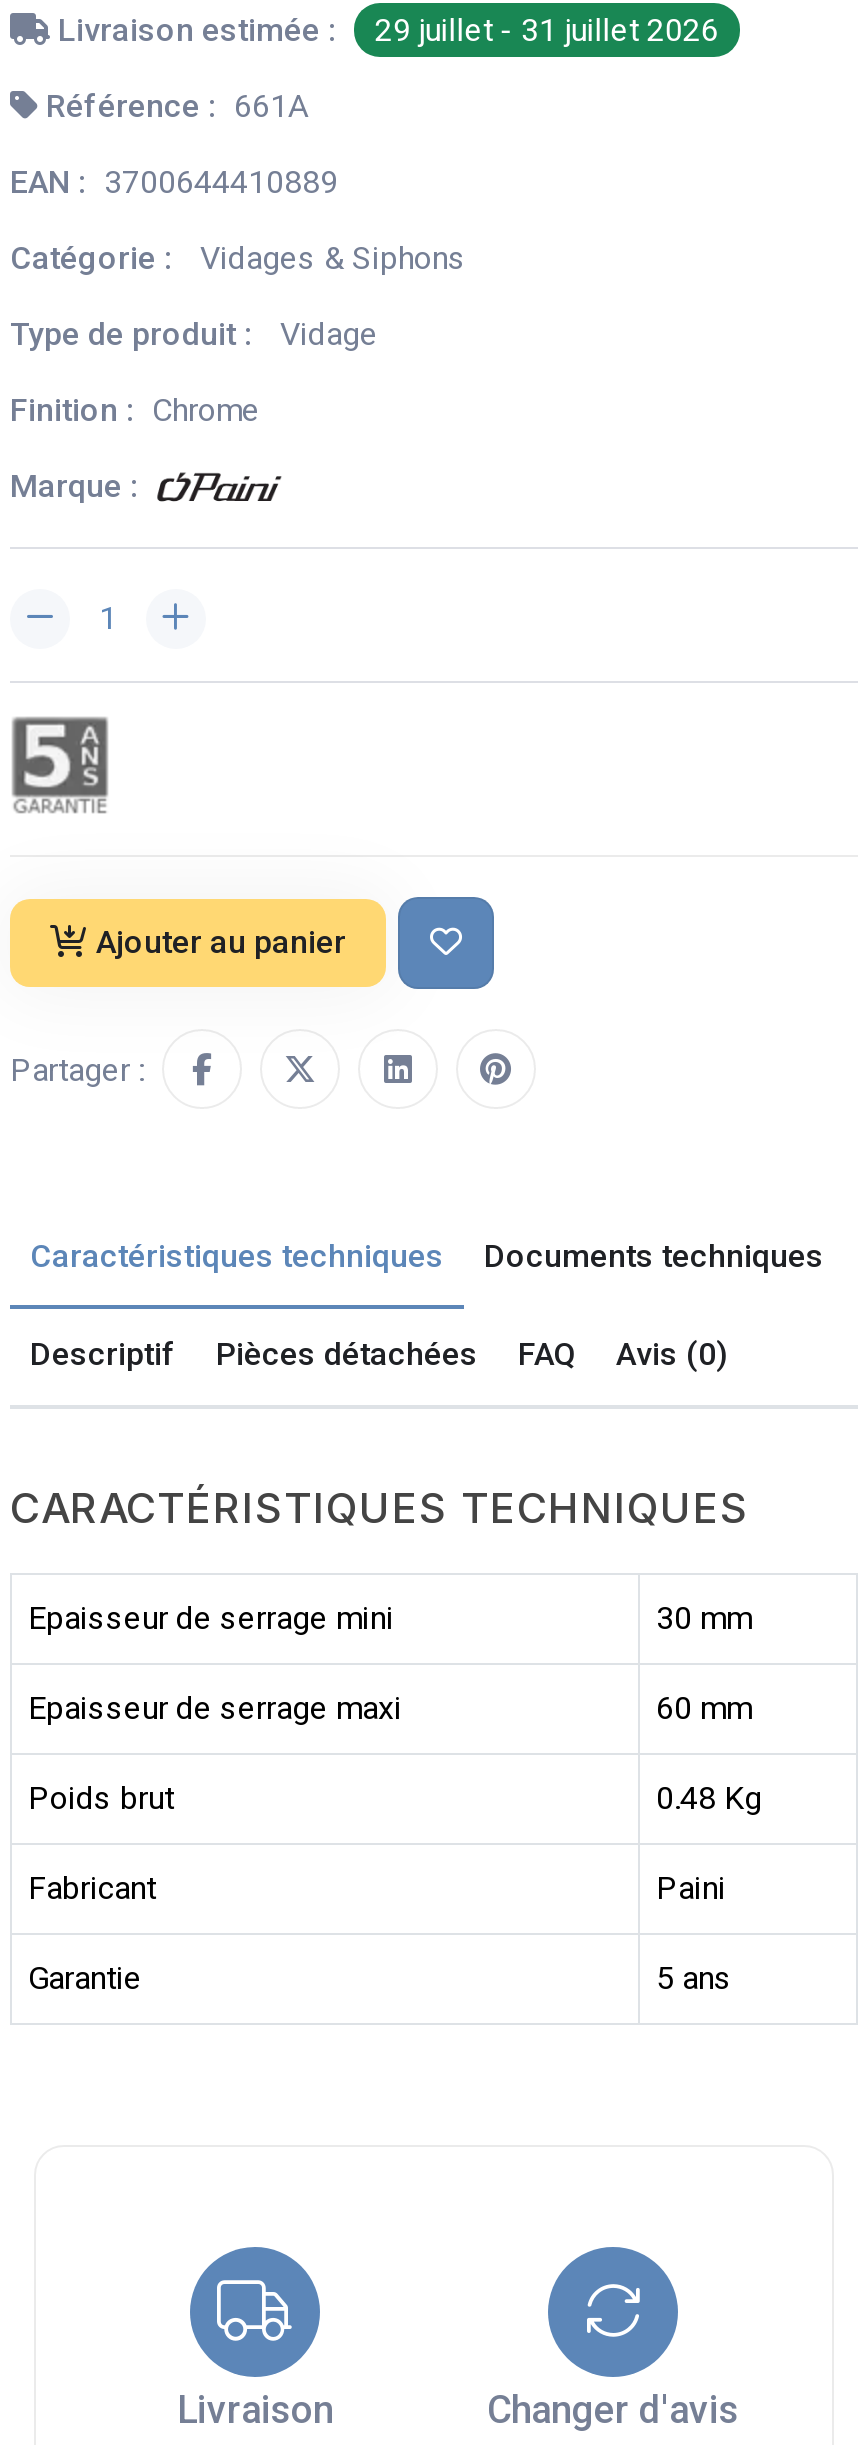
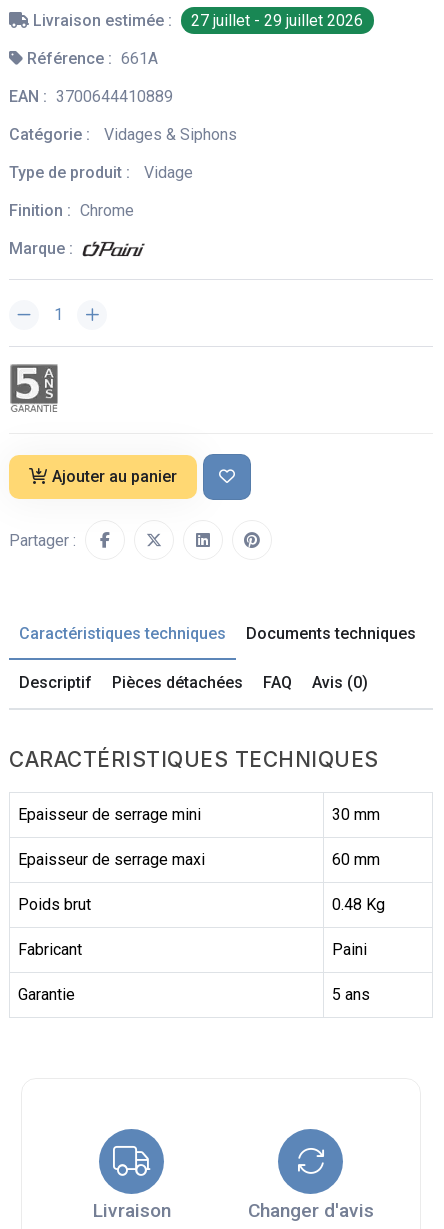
- 29 juillet - 31 juillet 2026
+ 27 juillet - 29 juillet 2026
